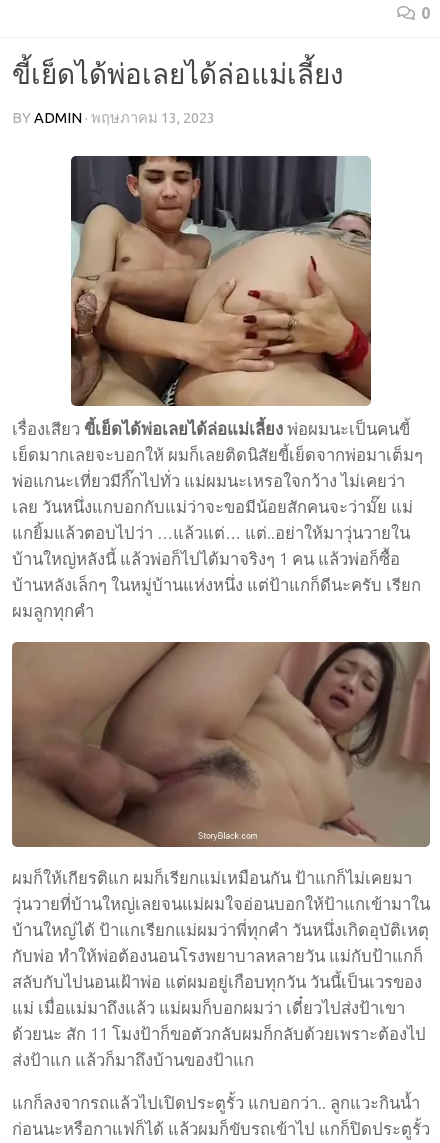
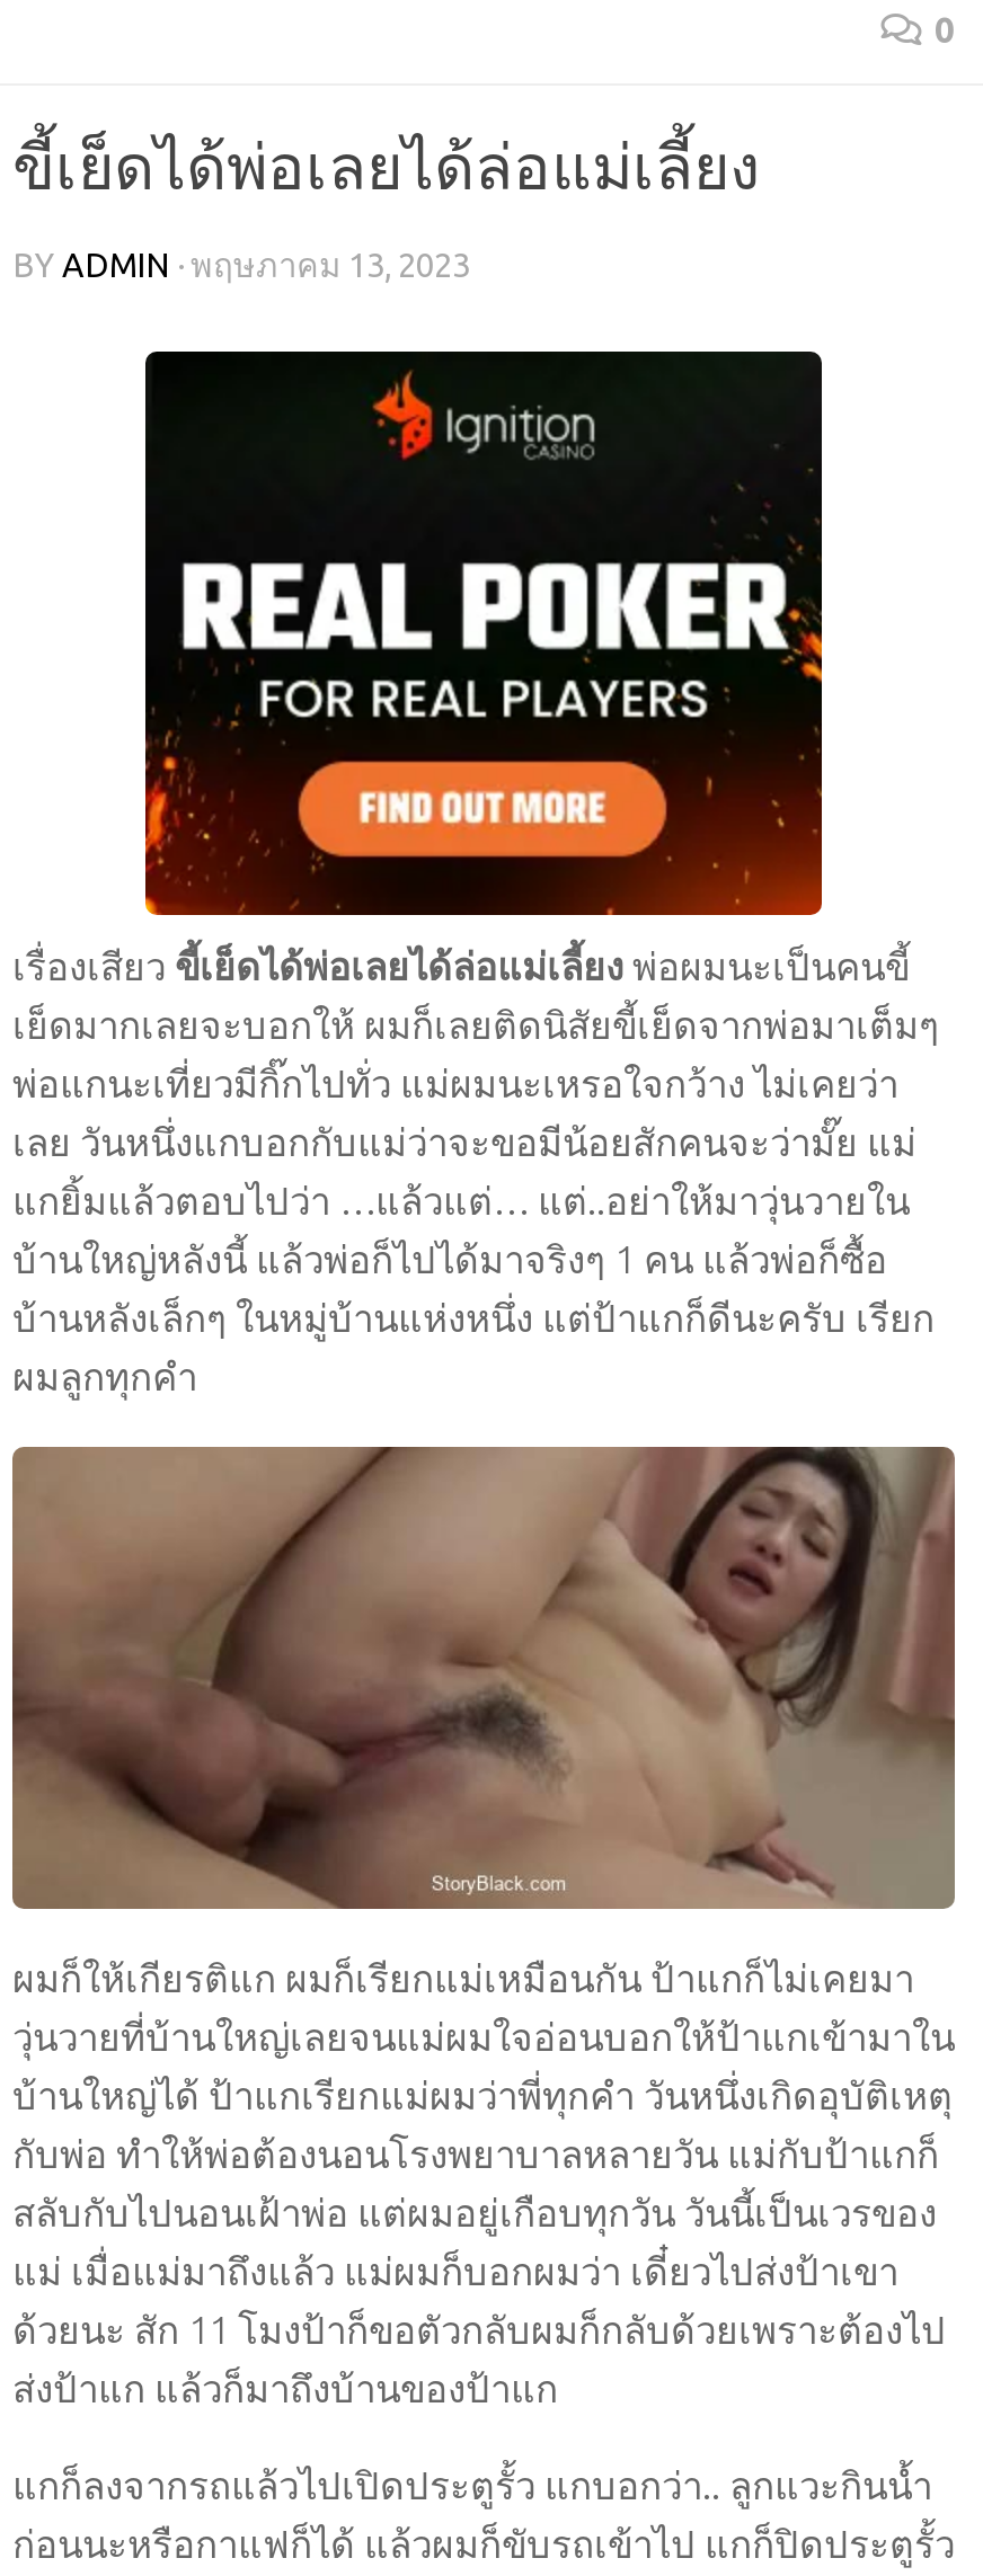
- [image]
+ [image]
